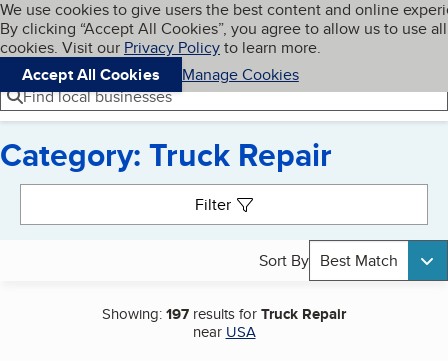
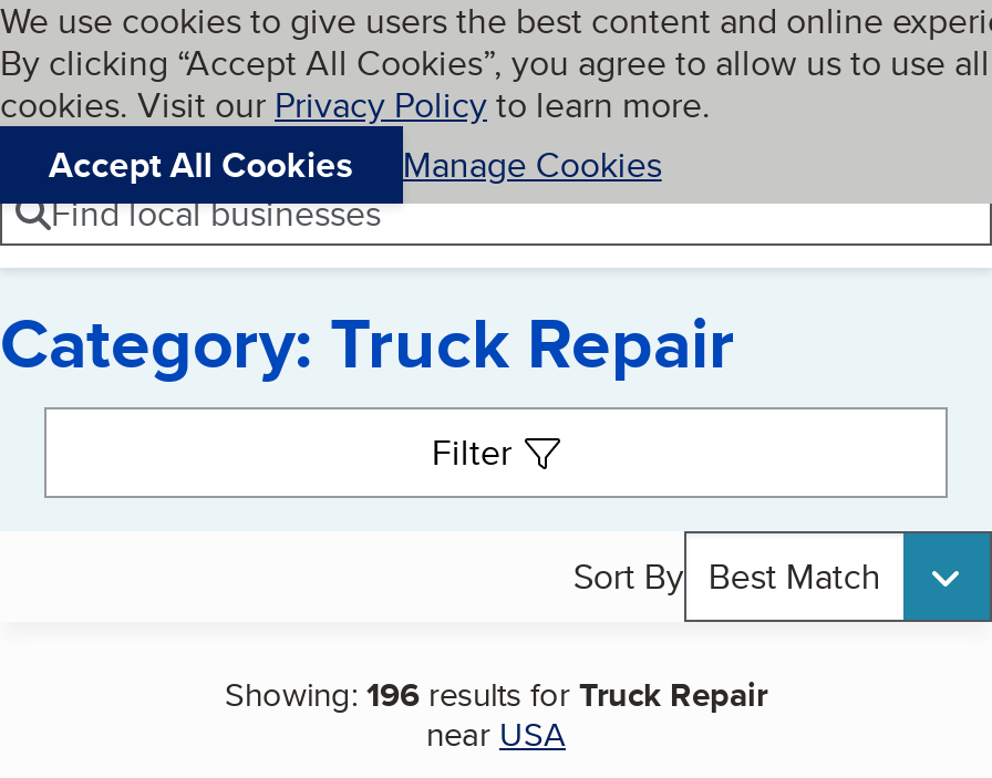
- Showing: 197 results for Truck Repair
+ Showing: 196 results for Truck Repair
